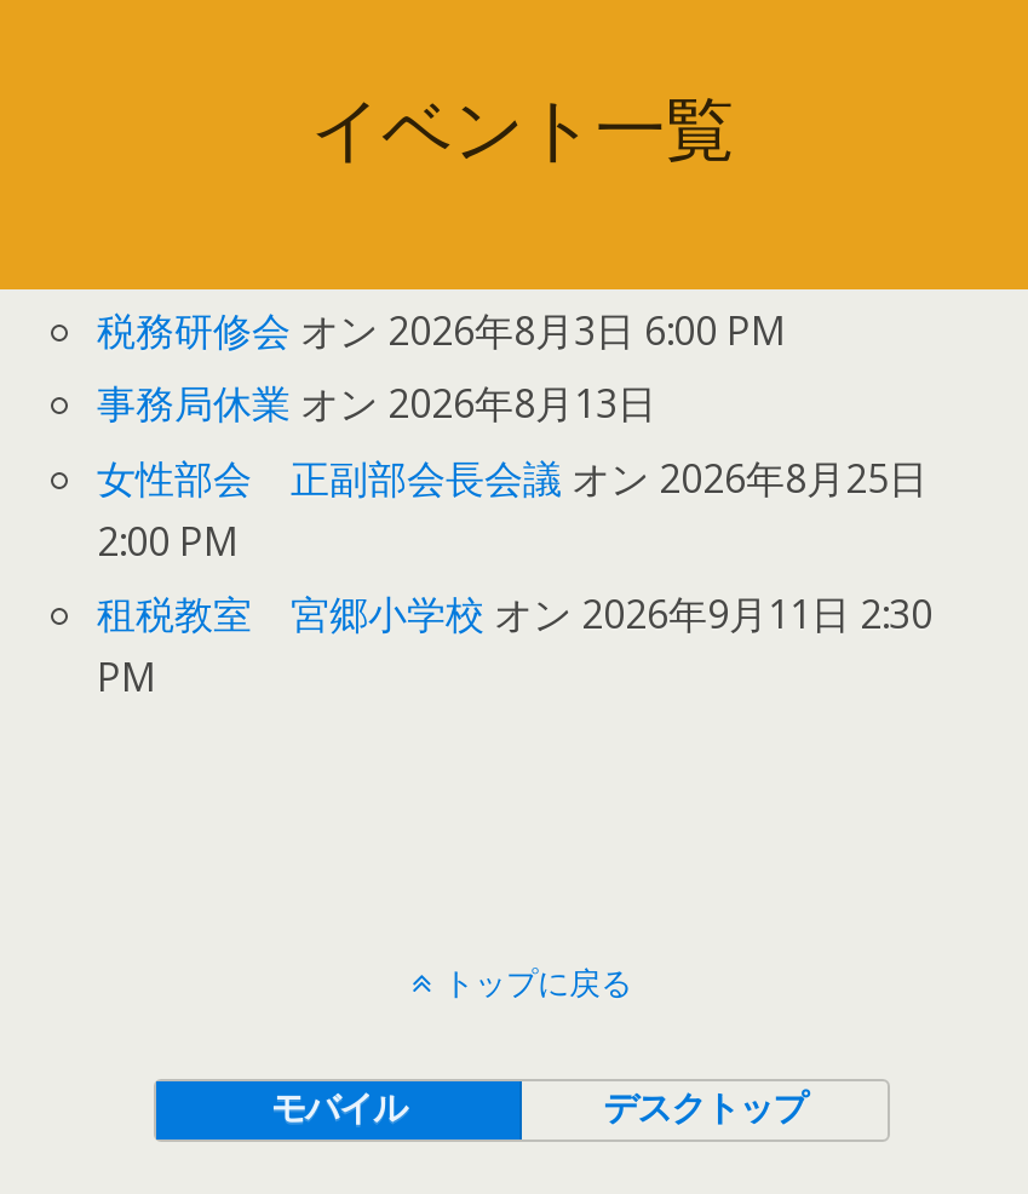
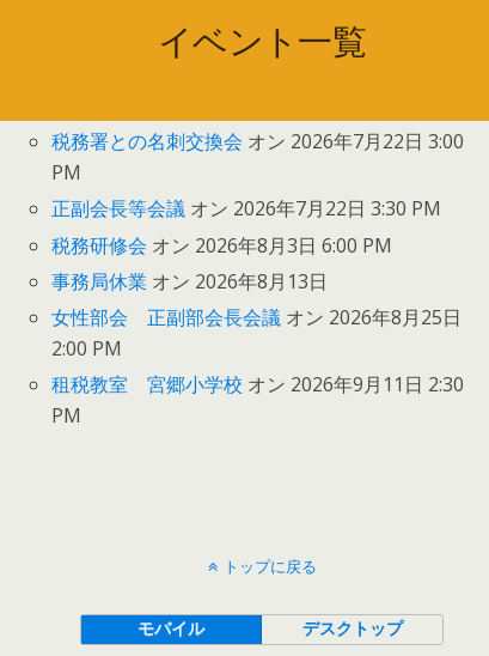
+ 税務署との名刺交換会オン 2026年7月22日 3:00
+ PM
+ 正副会長等会議オン 2026年7月22日 3:30 PM
